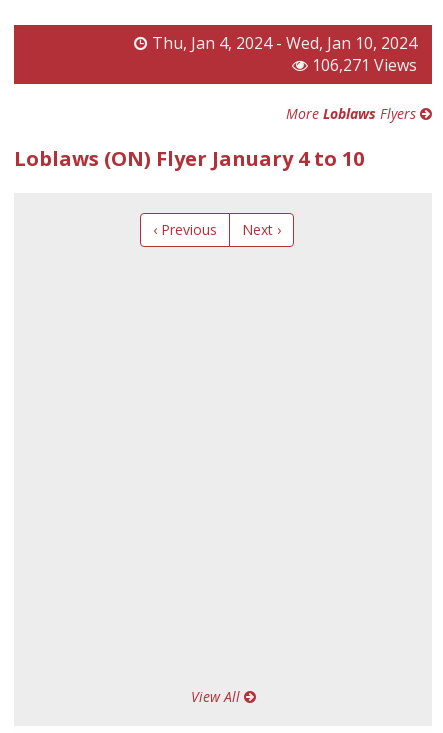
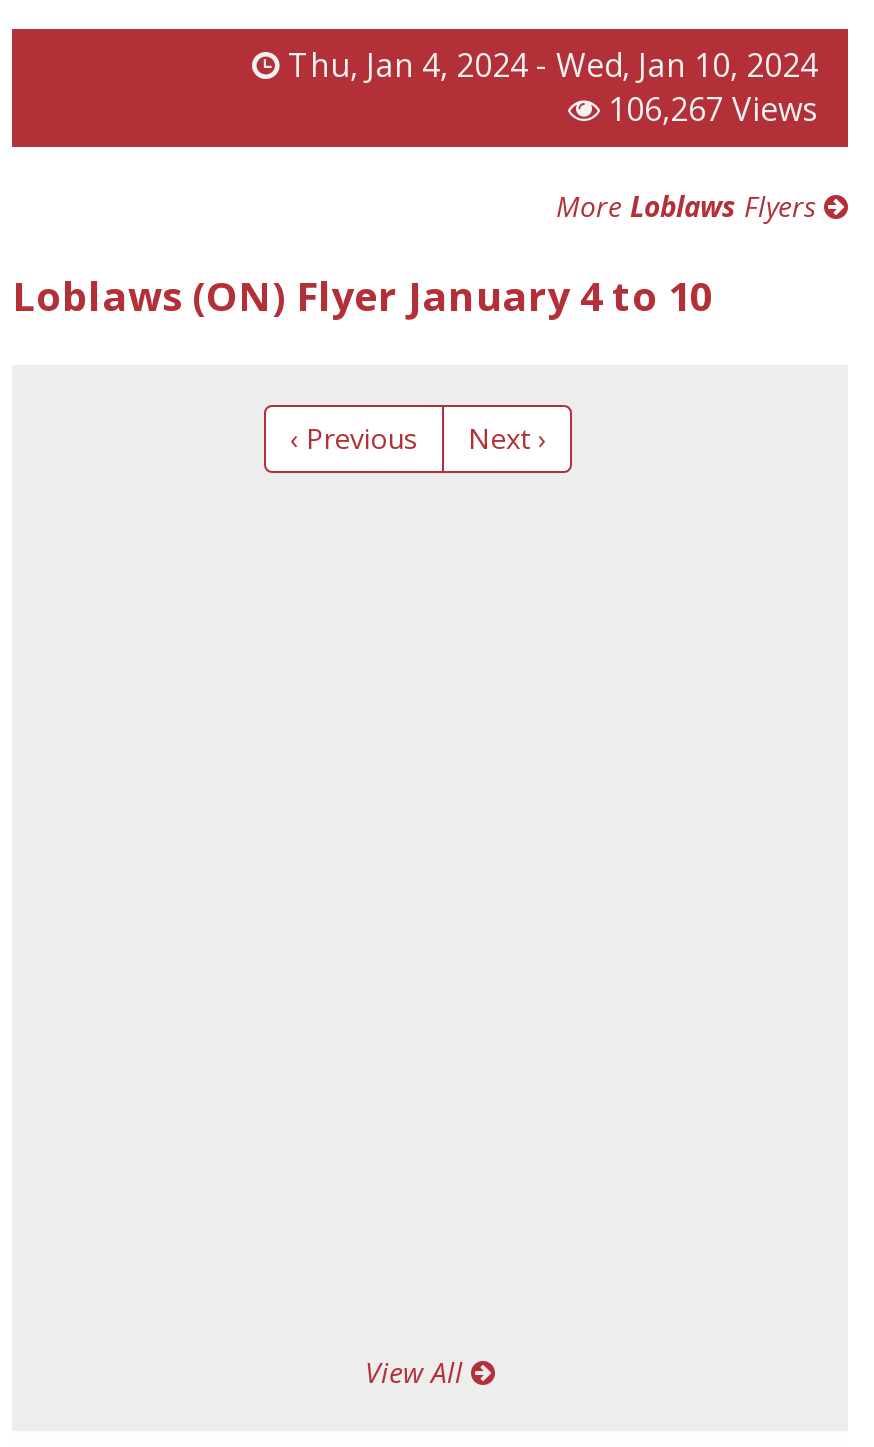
- 106,271 Views
+ 106,267 Views
